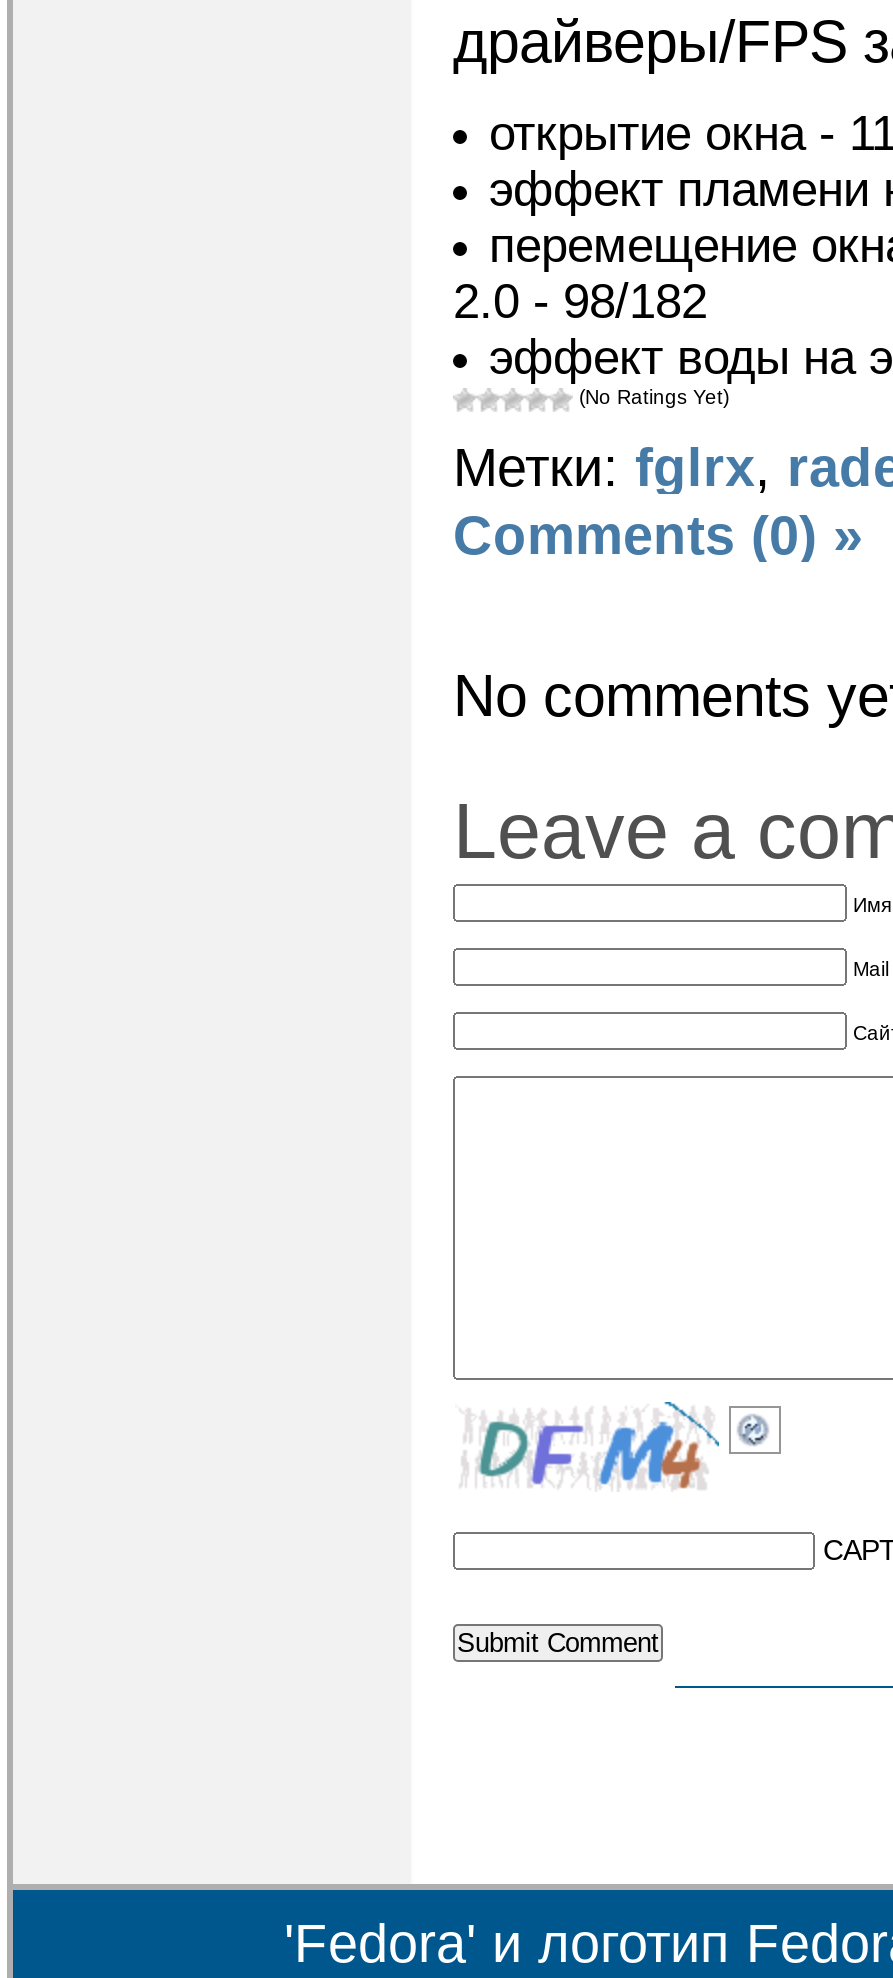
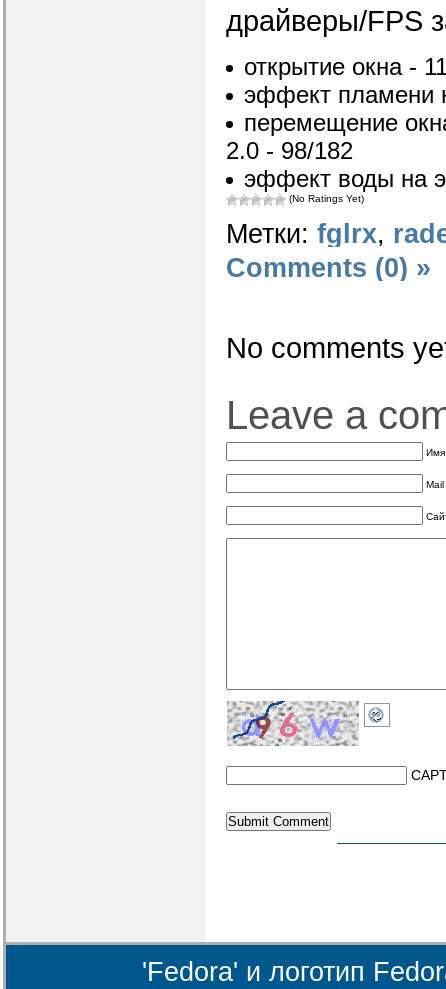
- [image]
+ [image]
